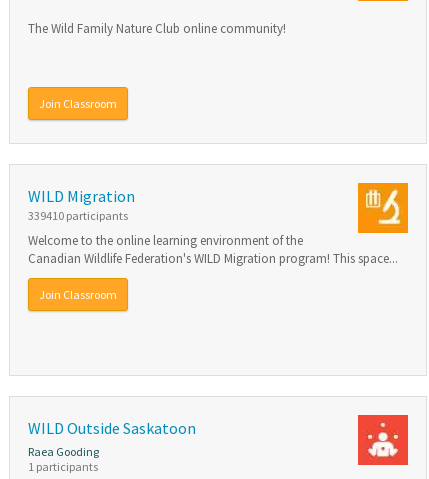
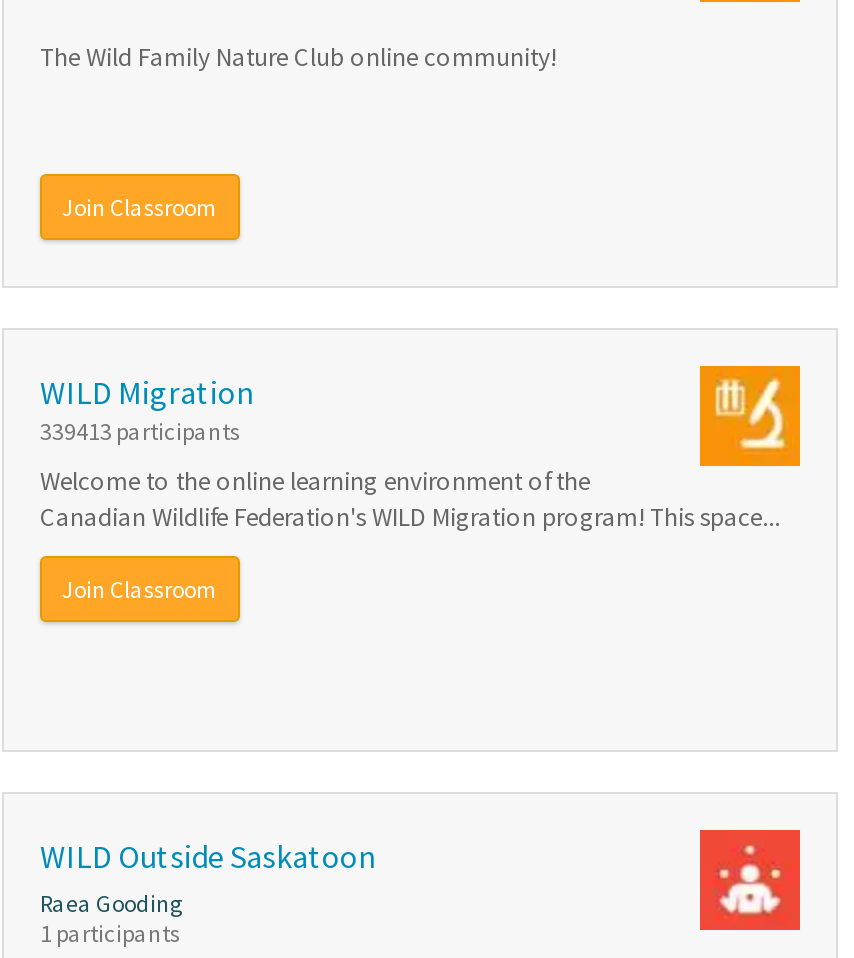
- 339410 participants
+ 339413 participants
